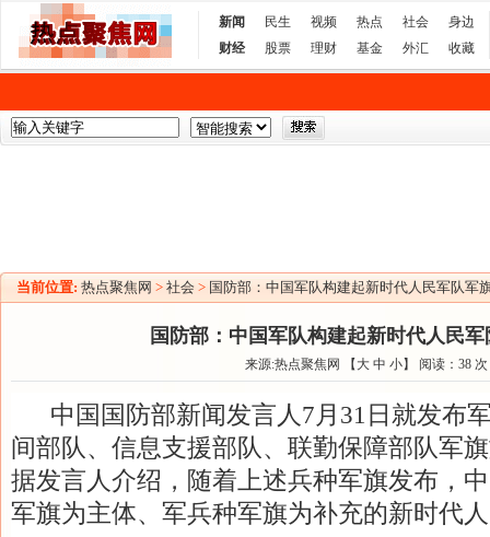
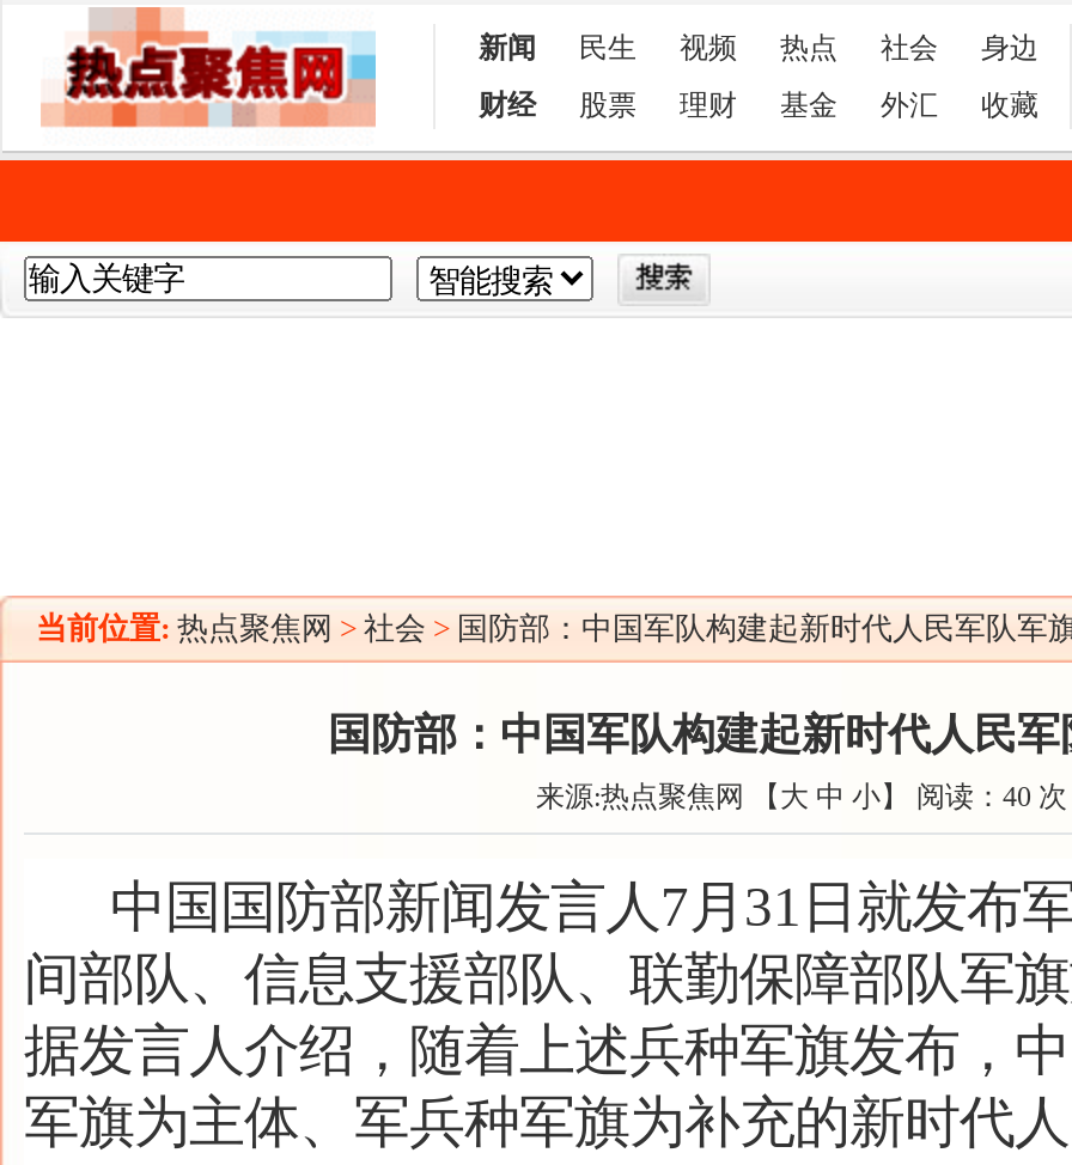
- 来源:热点聚焦网 【大 中 小】 阅读：38次
+ 来源:热点聚焦网 【大 中 小】 阅读：40次
